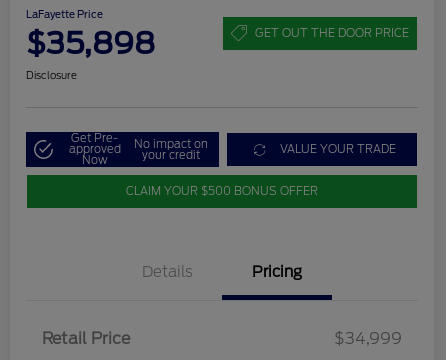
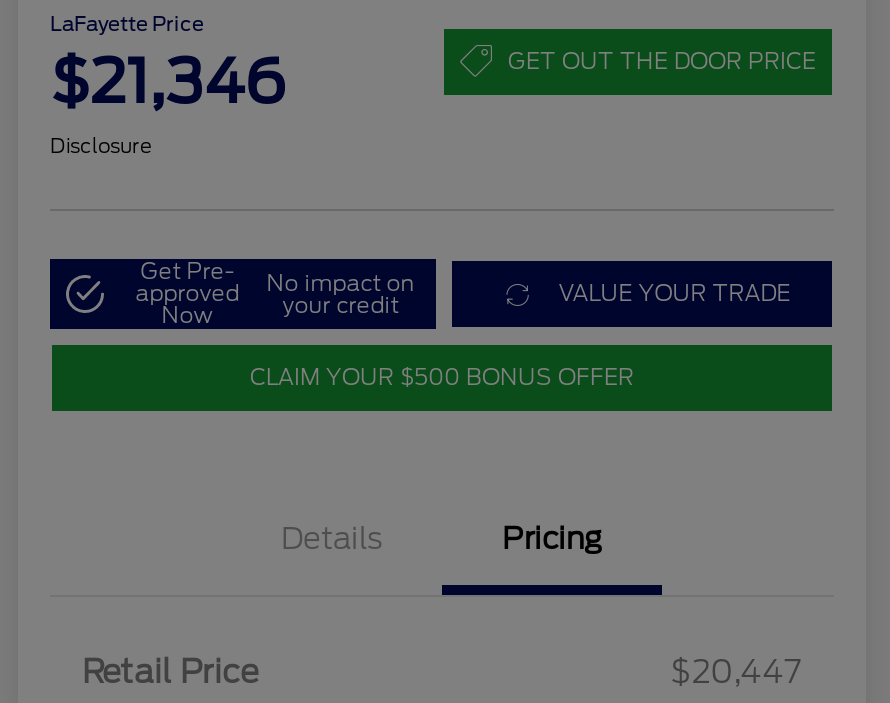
- $35,898
+ $21,346

- $34,999
+ $20,447
